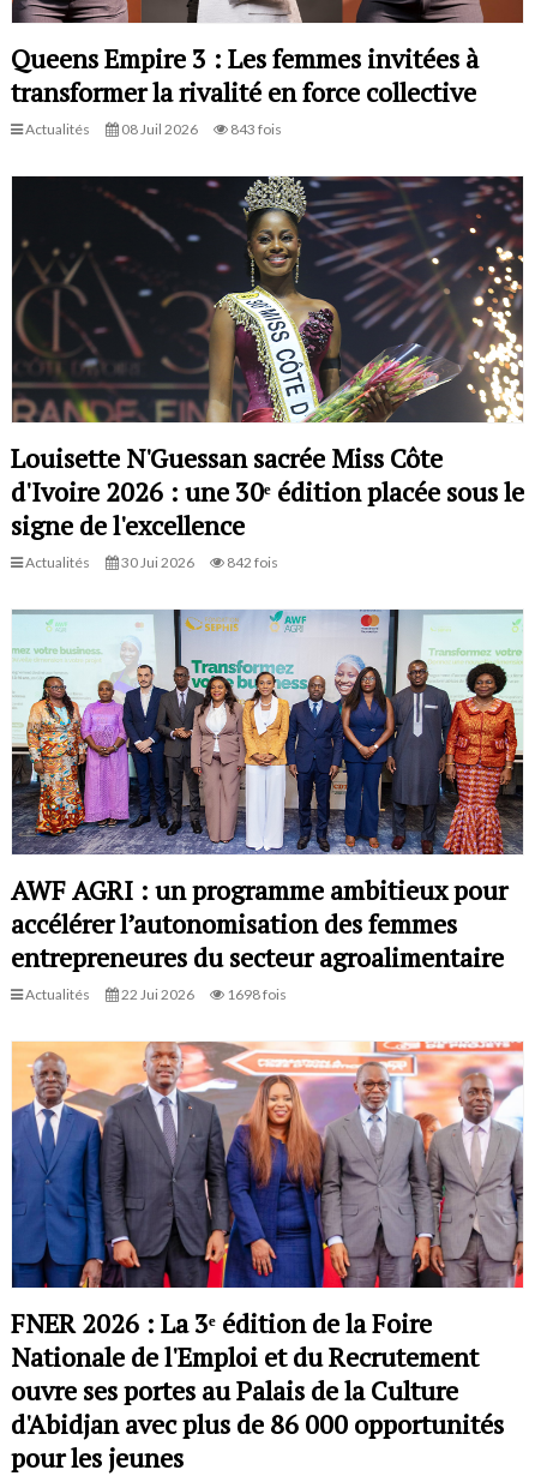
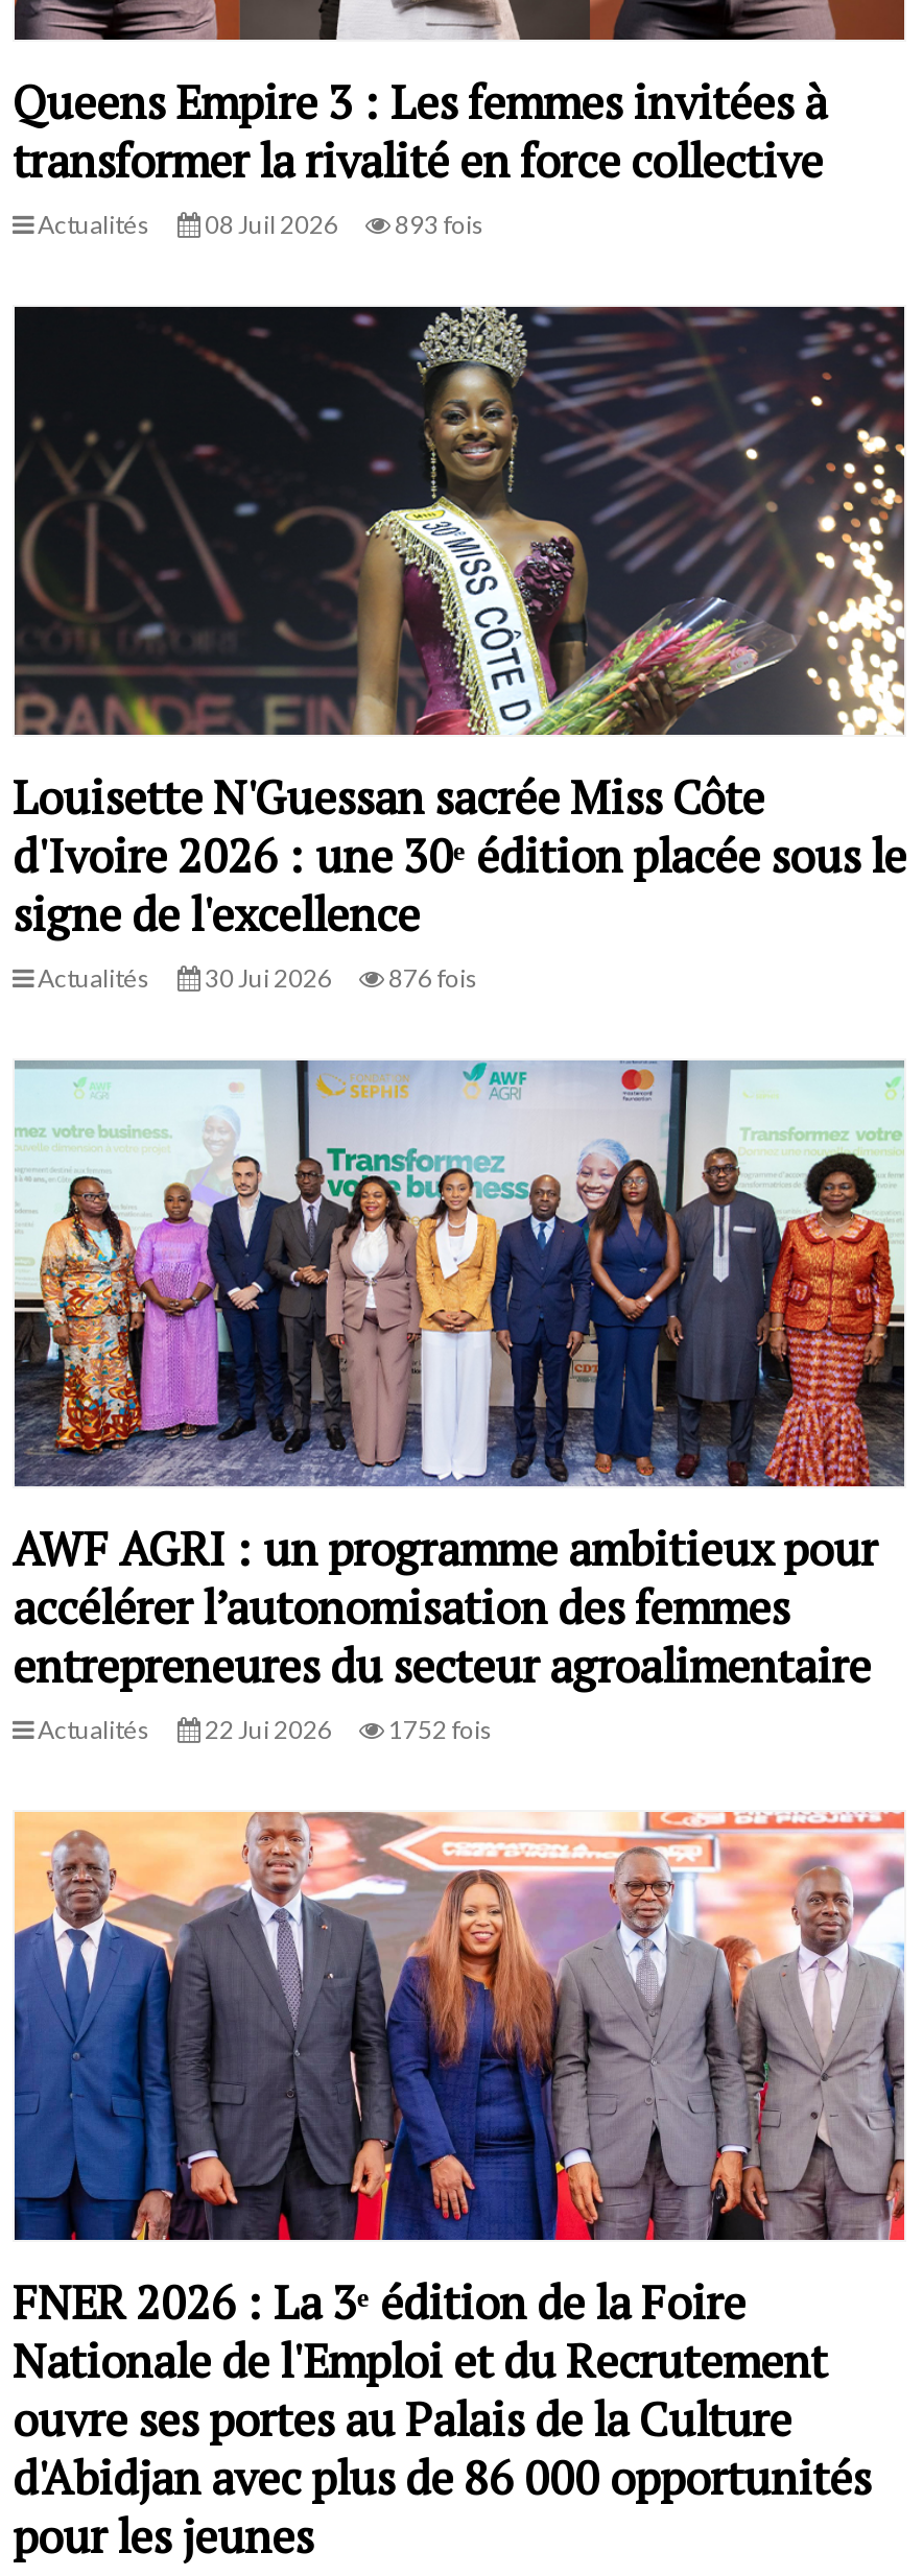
- Actualités 08 Juil 2026 843 fois
+ Actualités 08 Juil 2026 893 fois

- Actualités 30 Jui 2026 842 fois
+ Actualités 30 Jui 2026 876 fois

- Actualités 22 Jui 2026 1698 fois
+ Actualités 22 Jui 2026 1752 fois
